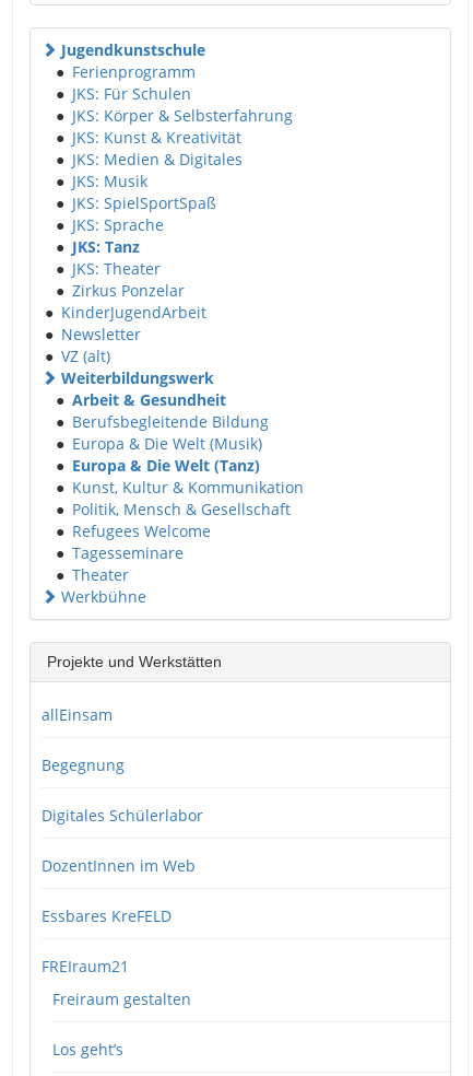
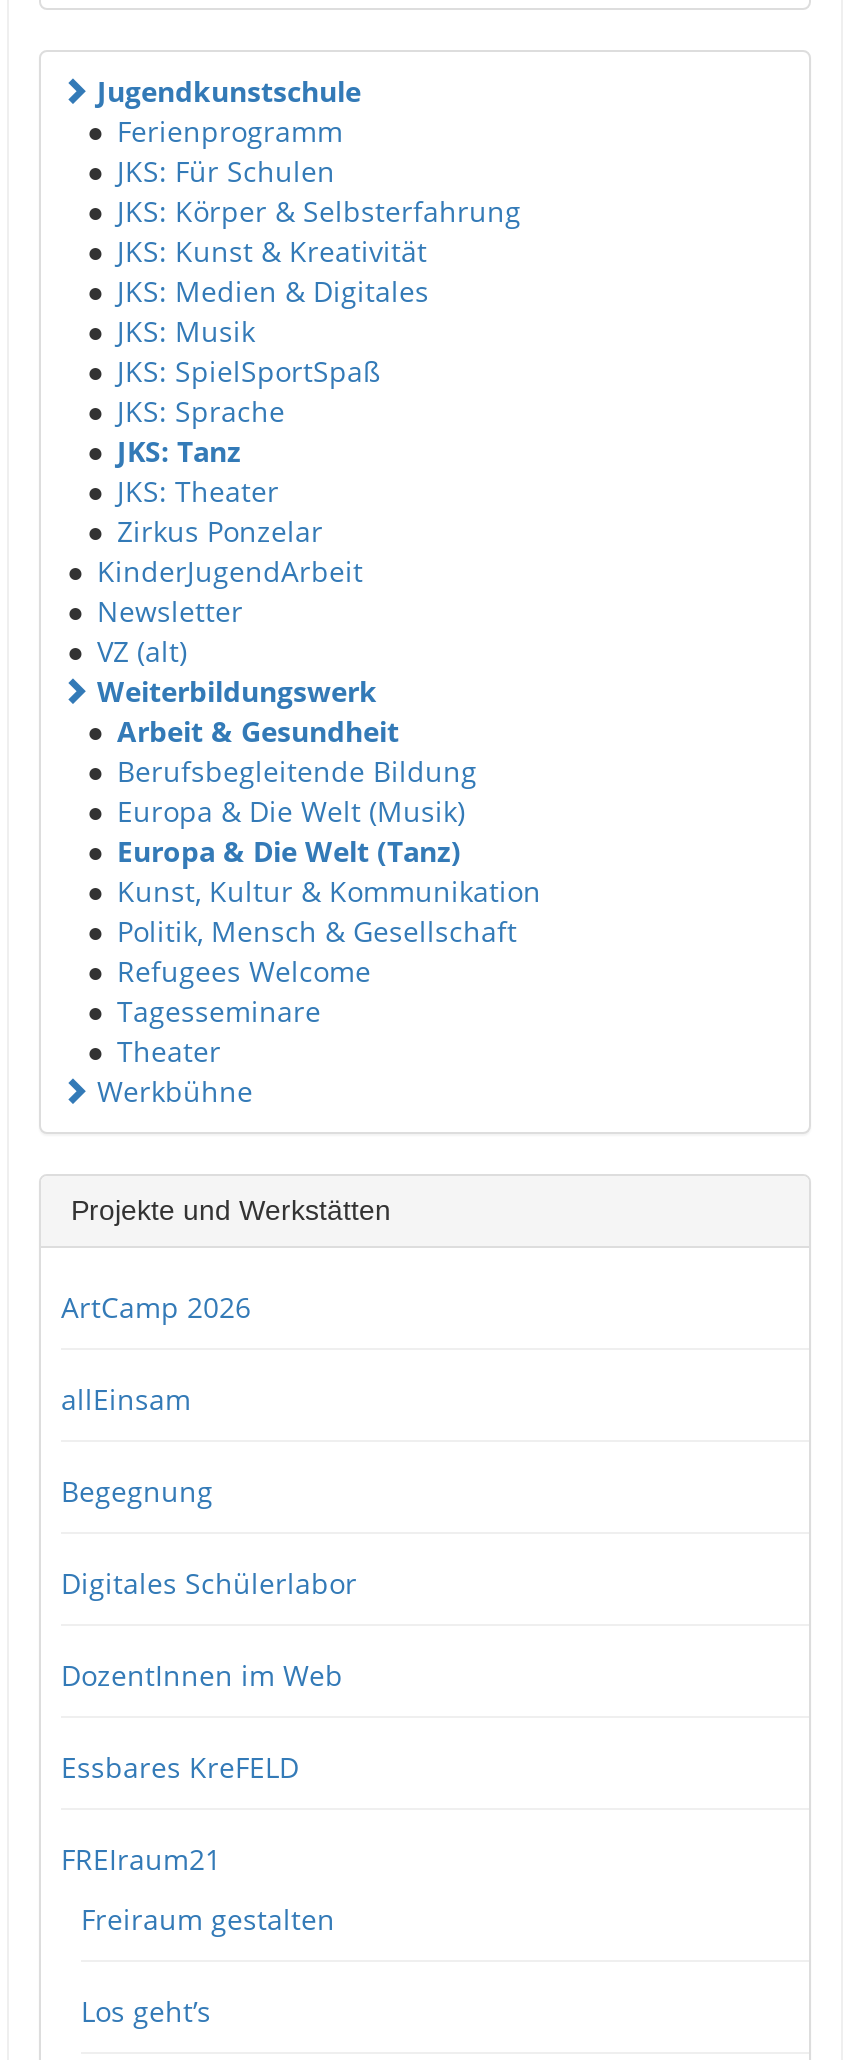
+ ArtCamp 2026
